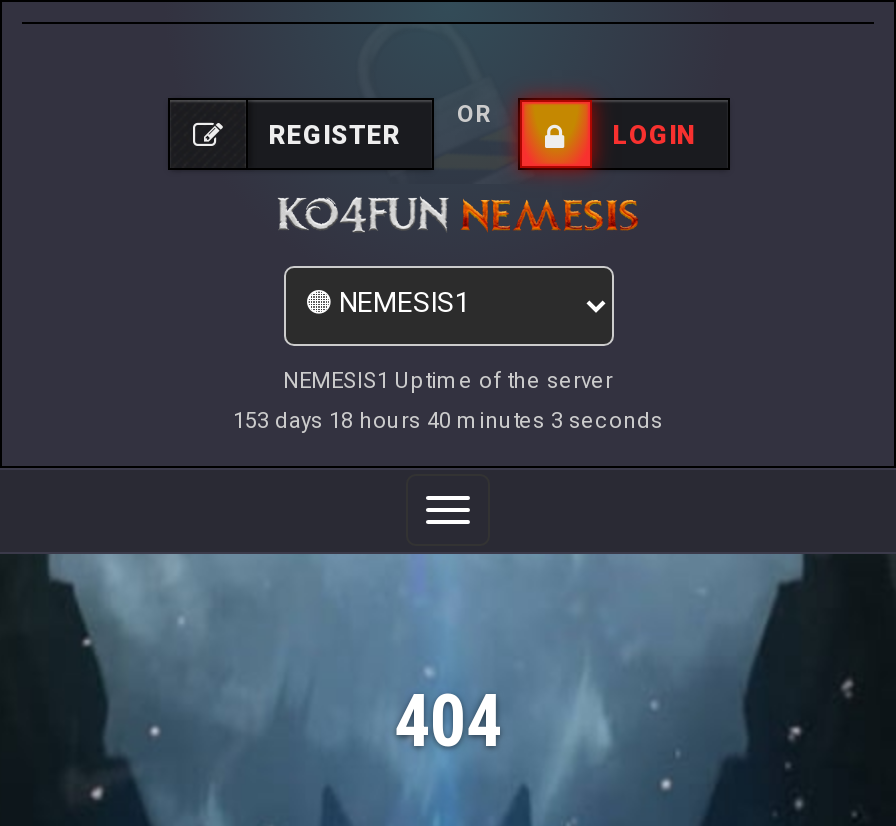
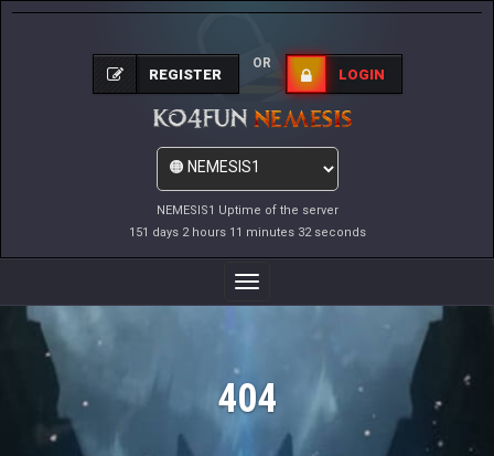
- 153 days 18 hours 40 minutes 3 seconds
+ 151 days 2 hours 11 minutes 32 seconds
